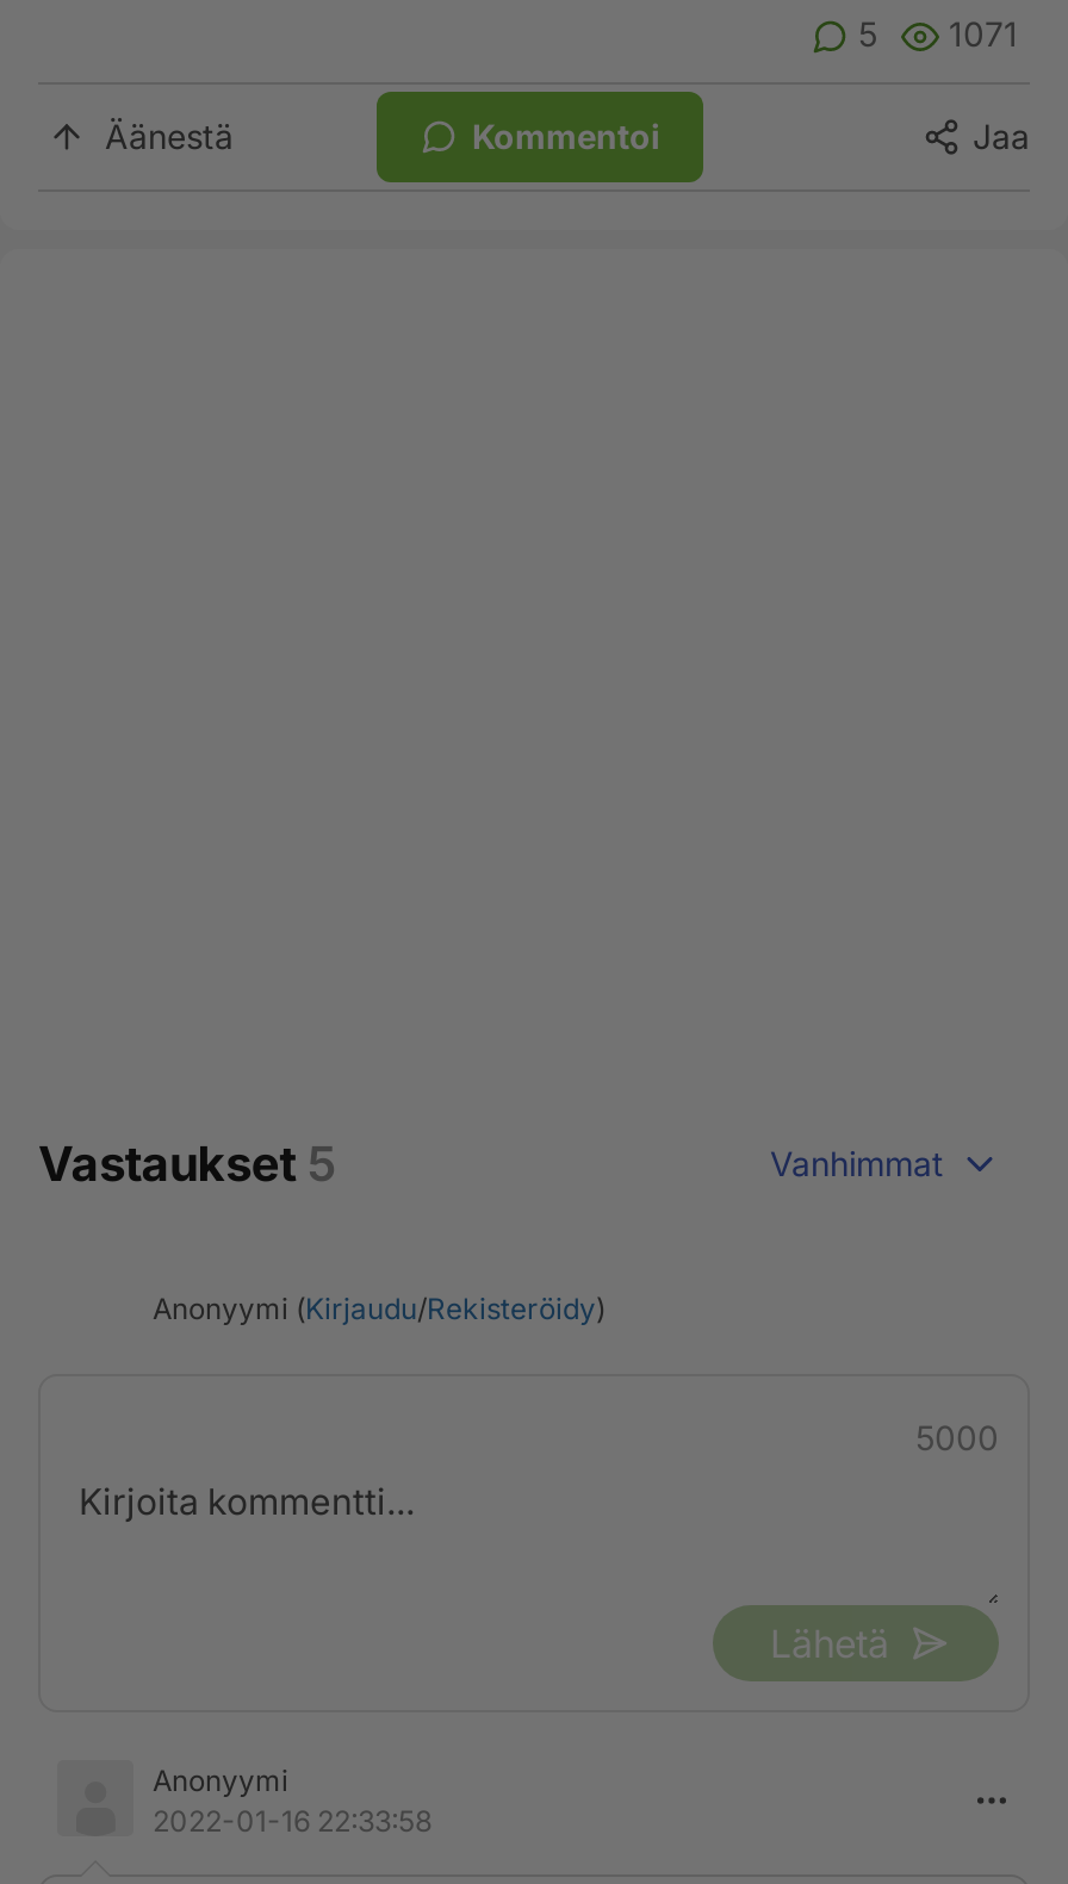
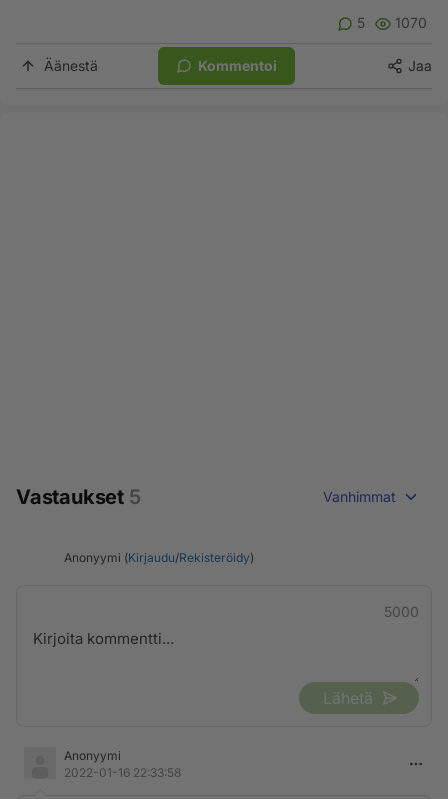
- 5 1071
+ 5 1070
